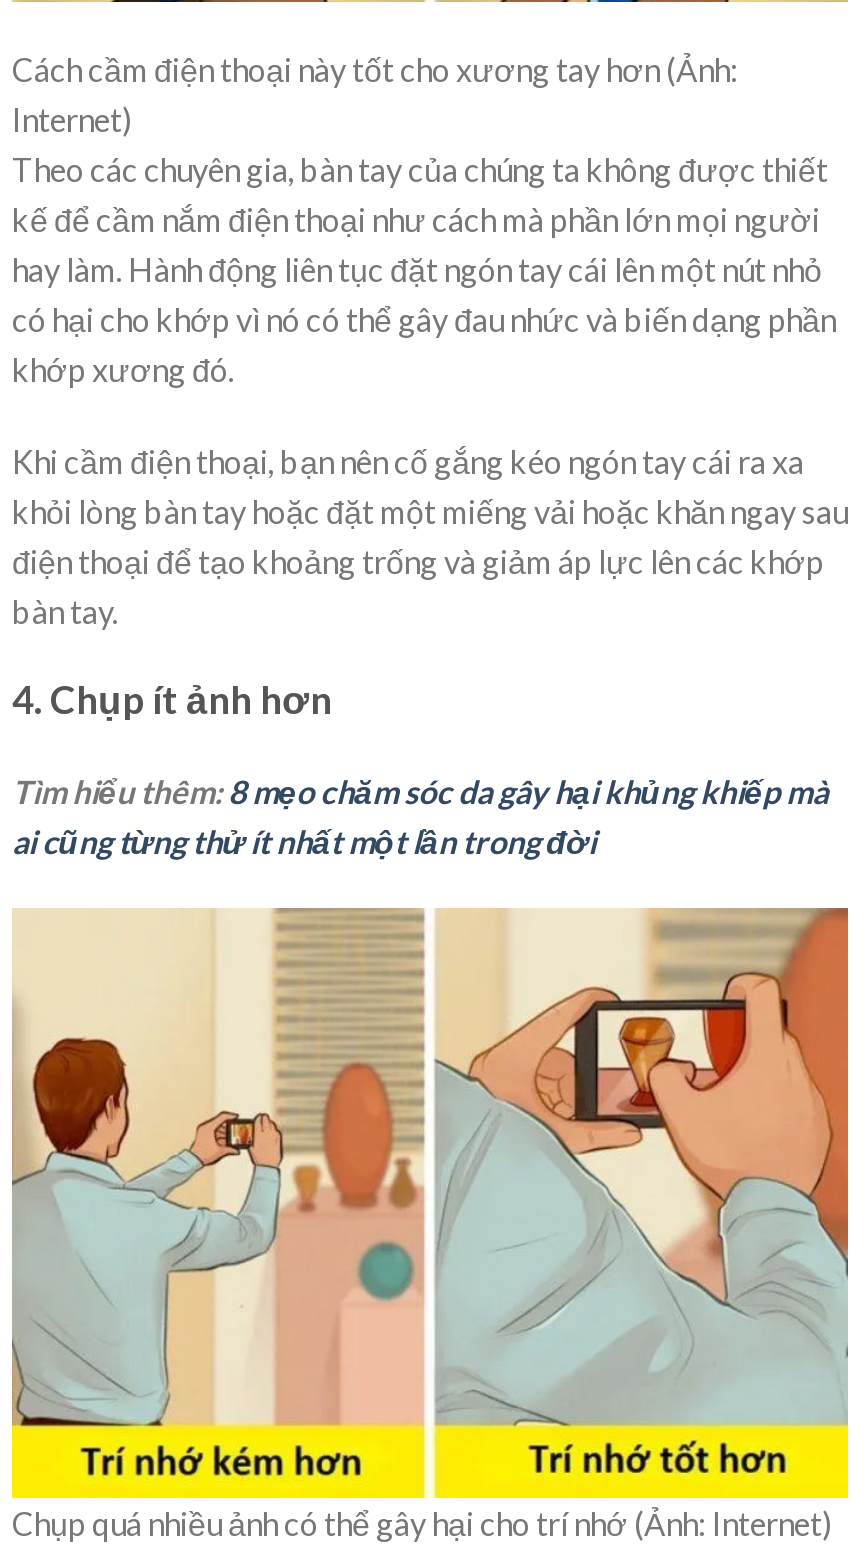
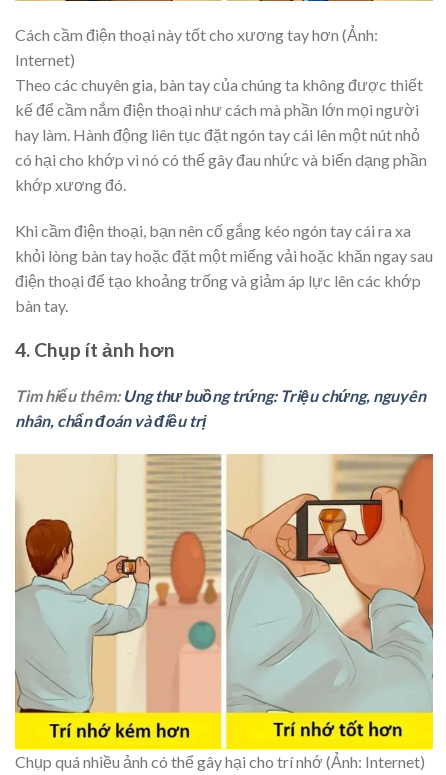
- Tìm hiểu thêm: 8 mẹo chăm sóc da gây hại khủng khiếp mà
- ai cũng từng thử ít nhất một lần trong đời
+ Tìm hiểu thêm: Ung thư buồng trứng: Triệu chứng, nguyên
+ nhân, chẩn đoán và điều trị
